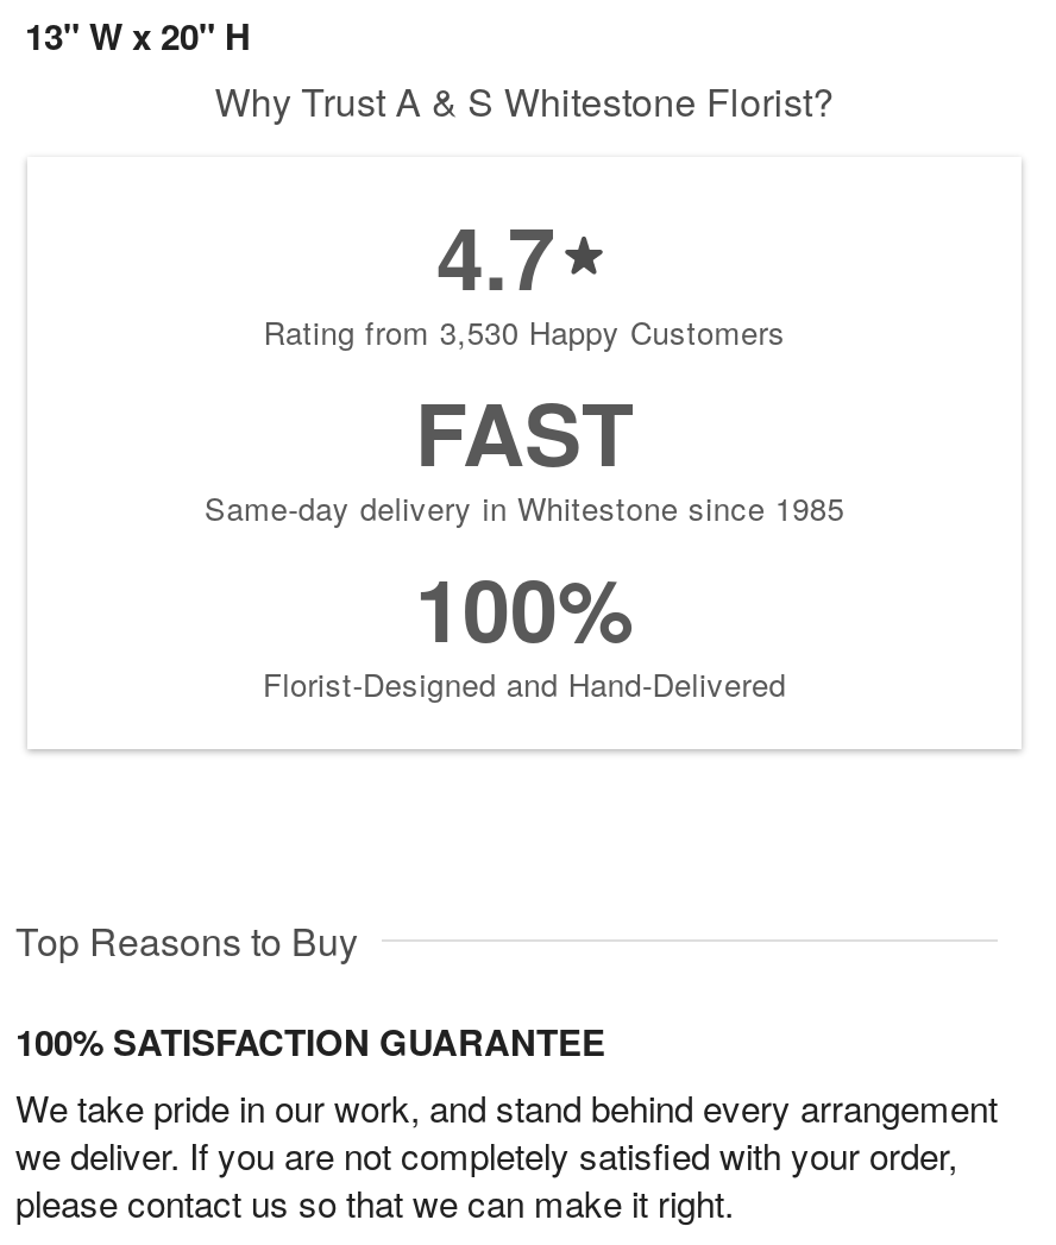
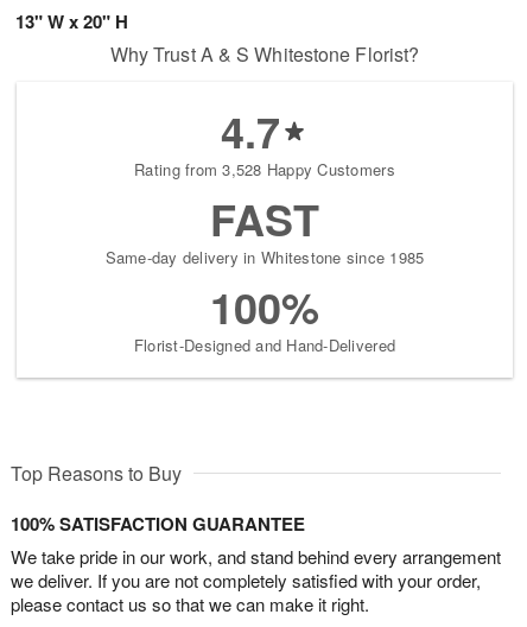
- Rating from 3,530 Happy Customers
+ Rating from 3,528 Happy Customers
